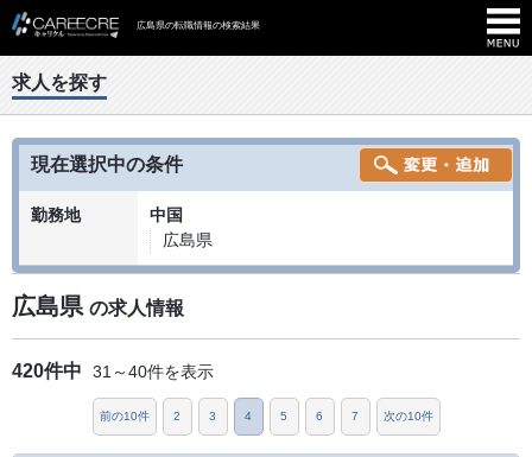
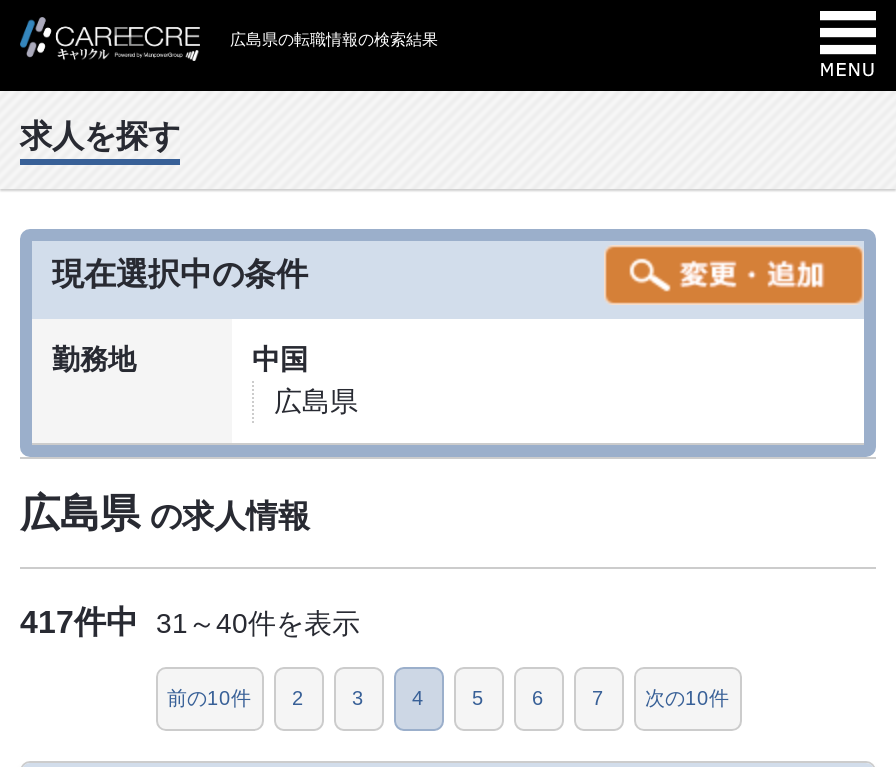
- 420件中 31～40件を表示
+ 417件中 31～40件を表示
